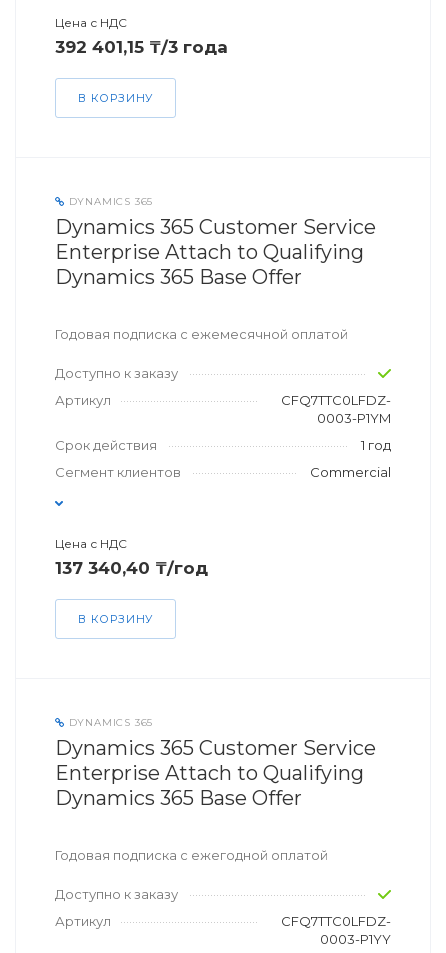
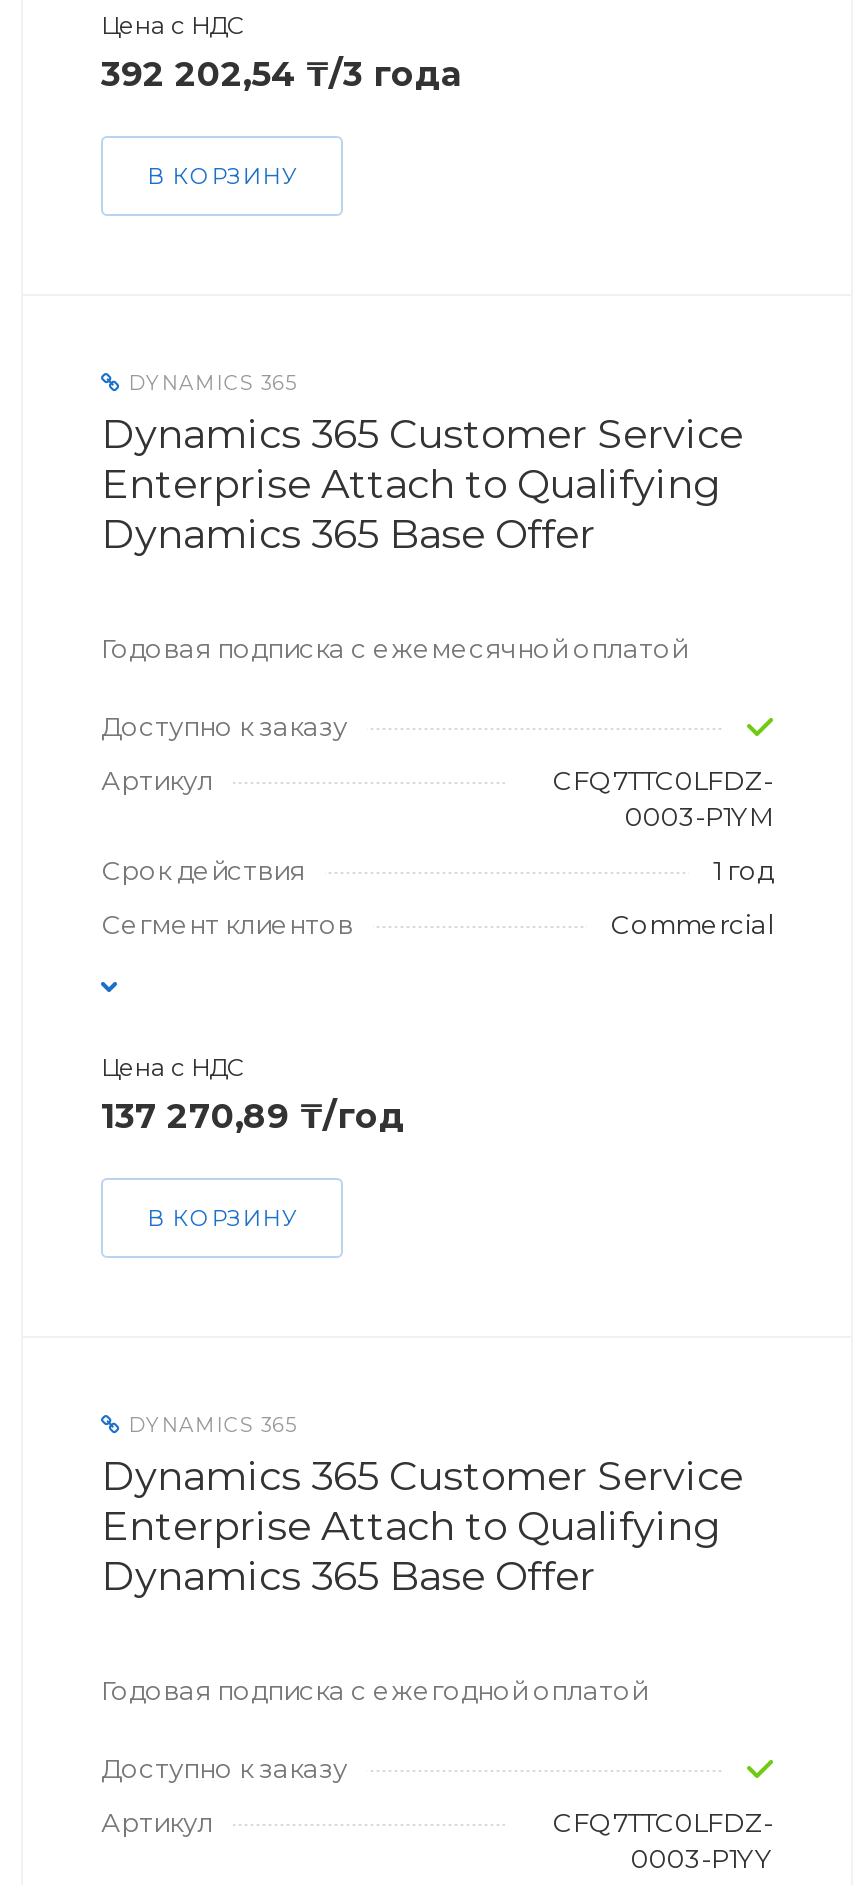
- 392 401,15 ₸/3 года
+ 392 202,54 ₸/3 года

- 137 340,40 ₸/год
+ 137 270,89 ₸/год
